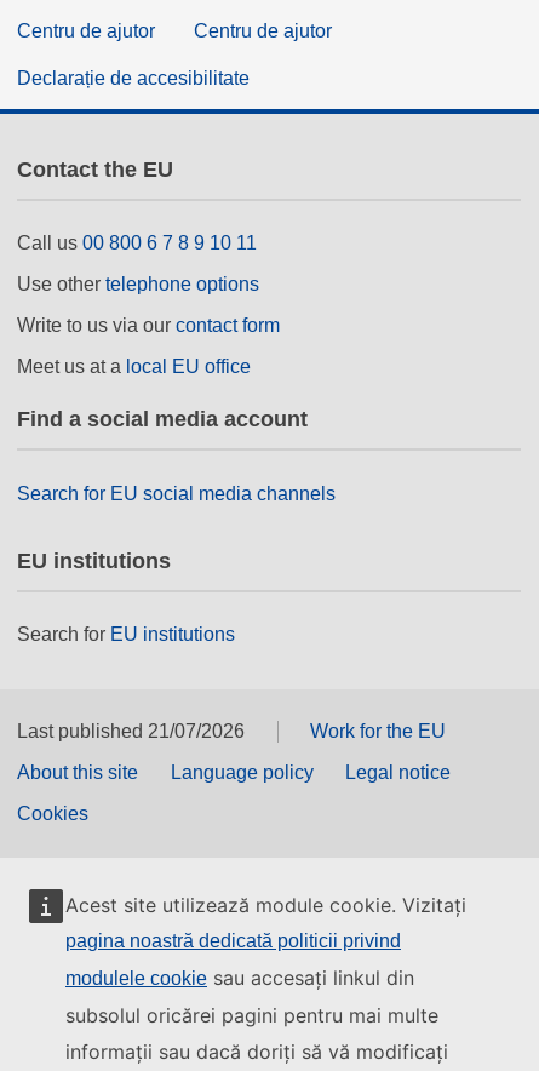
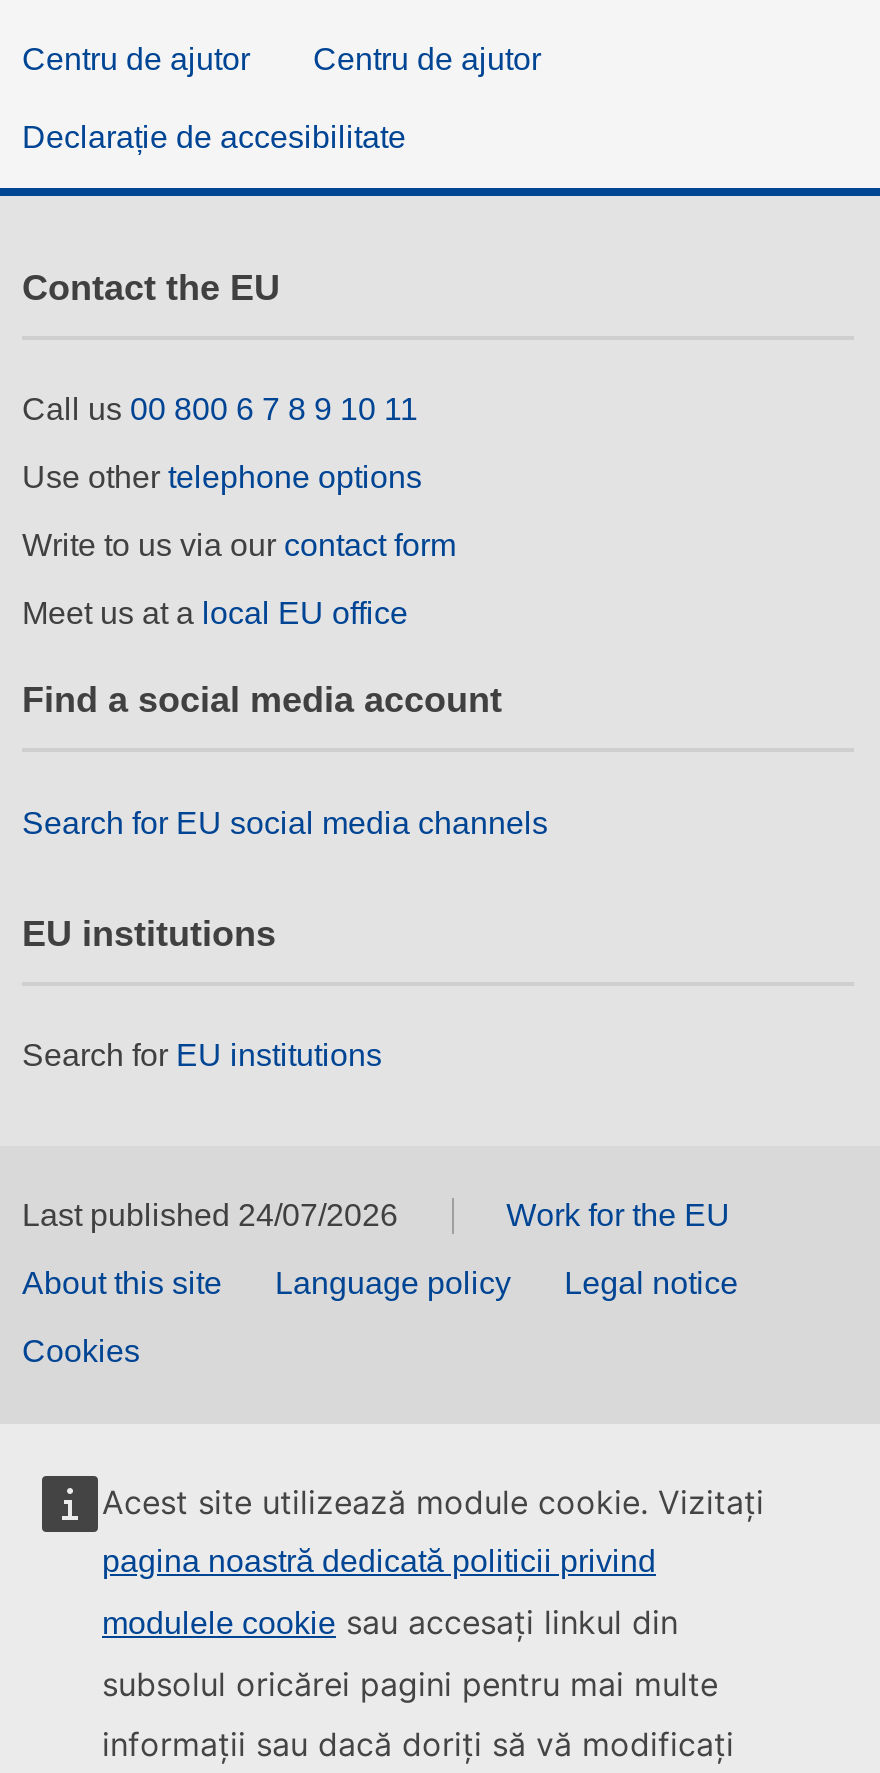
- Last published 21/07/2026
+ Last published 24/07/2026
